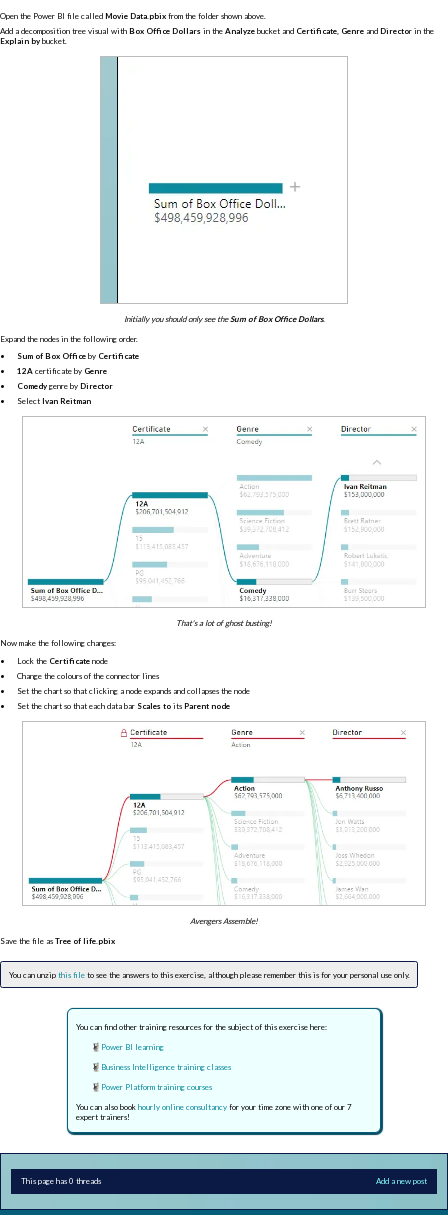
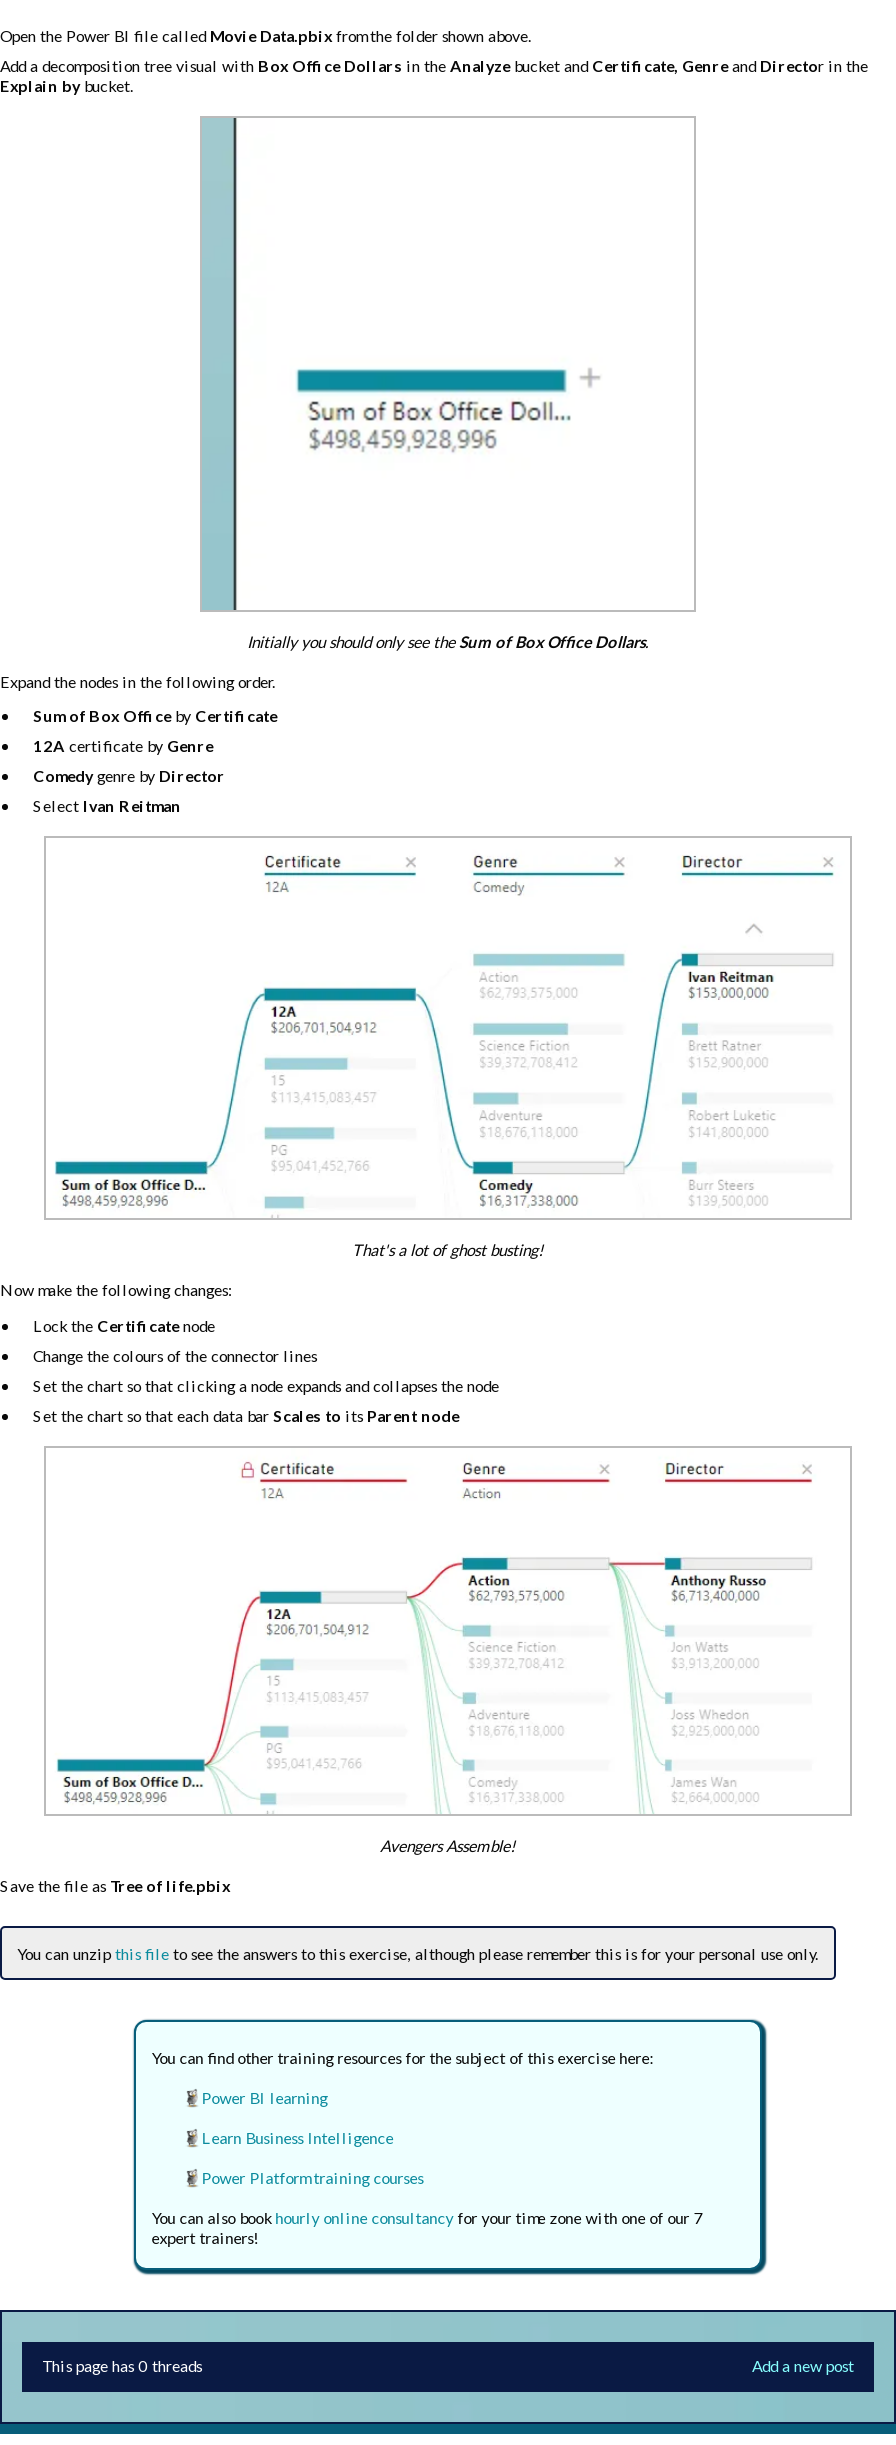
- Business Intelligence training classes
+ Learn Business Intelligence
